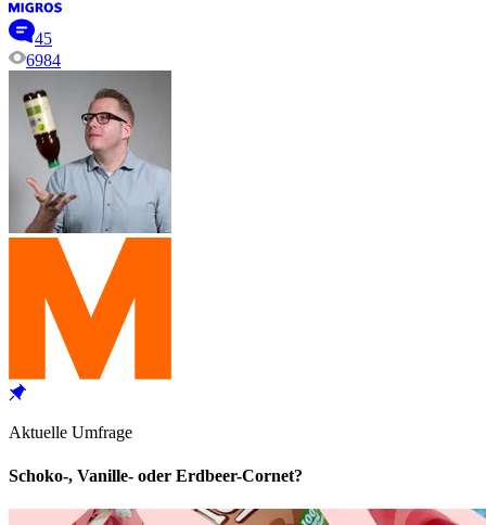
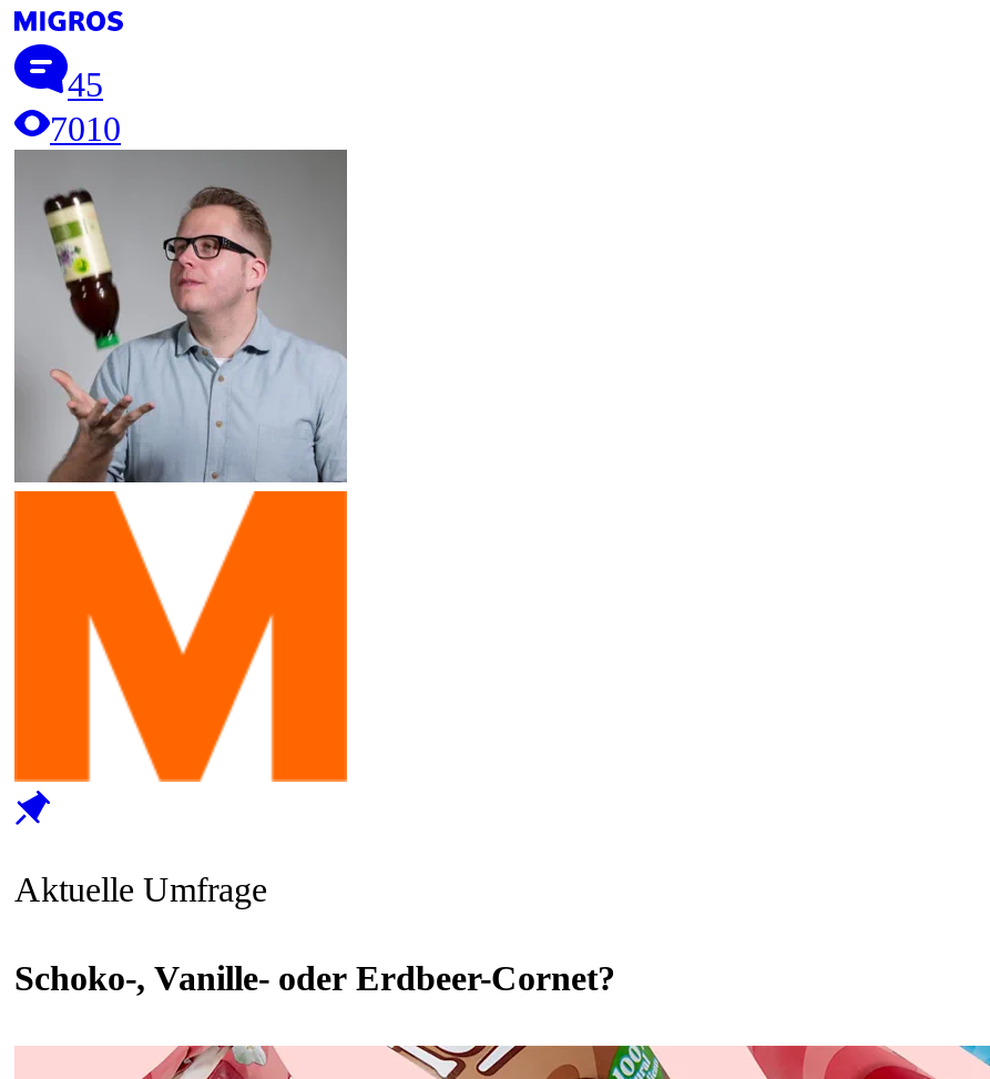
- 6984
+ 7010
